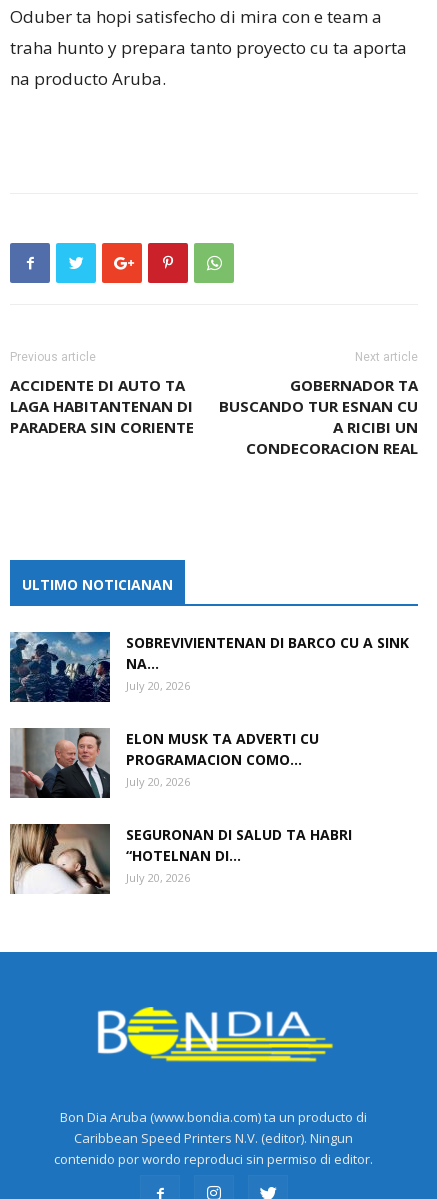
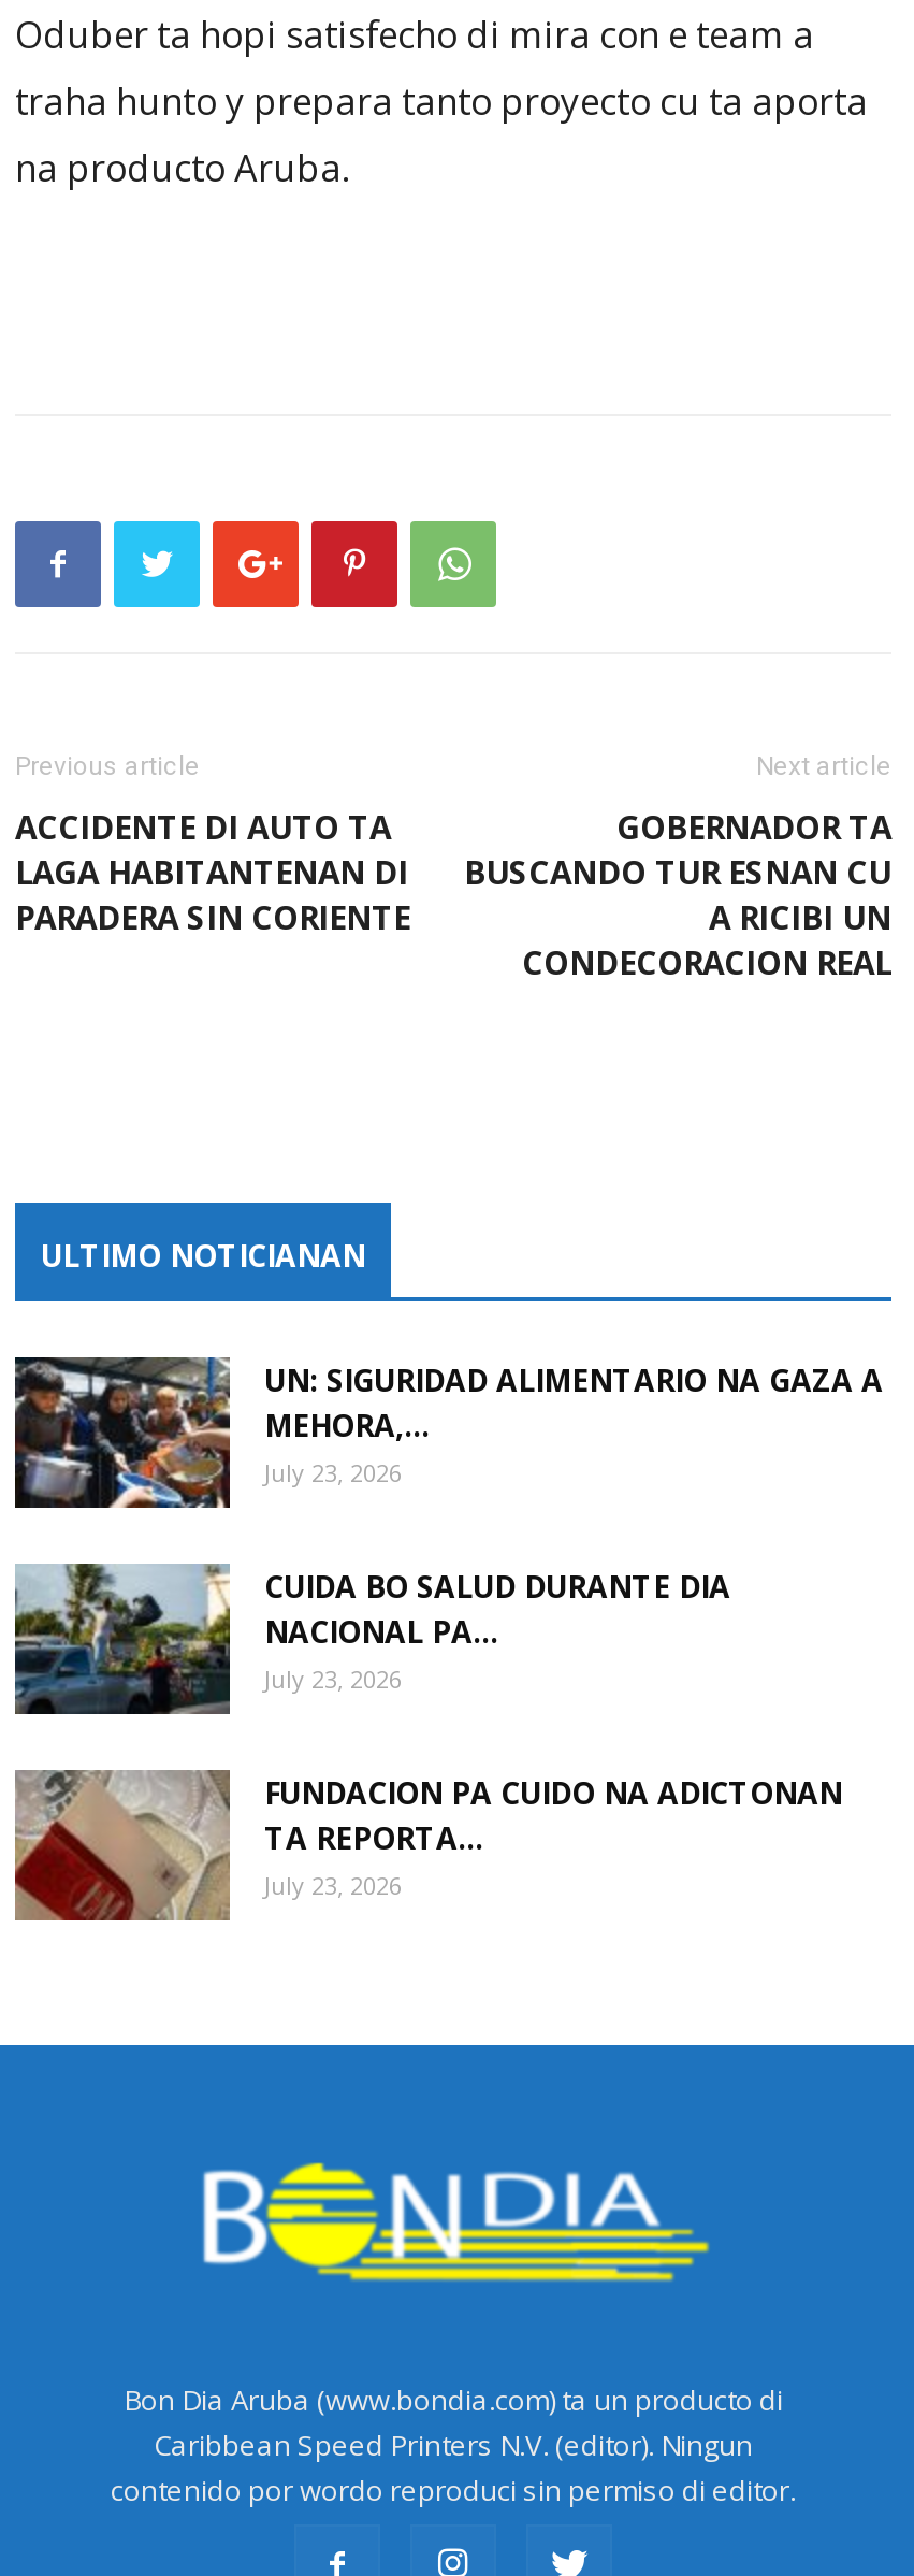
- [image]
- SOBREVIVIENTENAN DI BARCO CU A SINK
- NA...
- July 20, 2026
+ [image]
+ UN: SIGURIDAD ALIMENTARIO NA GAZA A
+ MEHORA,...
+ July 23, 2026

- [image]
- ELON MUSK TA ADVERTI CU
- PROGRAMACION COMO...
- July 20, 2026
+ [image]
+ CUIDA BO SALUD DURANTE DIA
+ NACIONAL PA...
+ July 23, 2026

- [image]
- SEGURONAN DI SALUD TA HABRI
- “HOTELNAN DI...
- July 20, 2026
+ [image]
+ FUNDACION PA CUIDO NA ADICTONAN
+ TA REPORTA...
+ July 23, 2026
